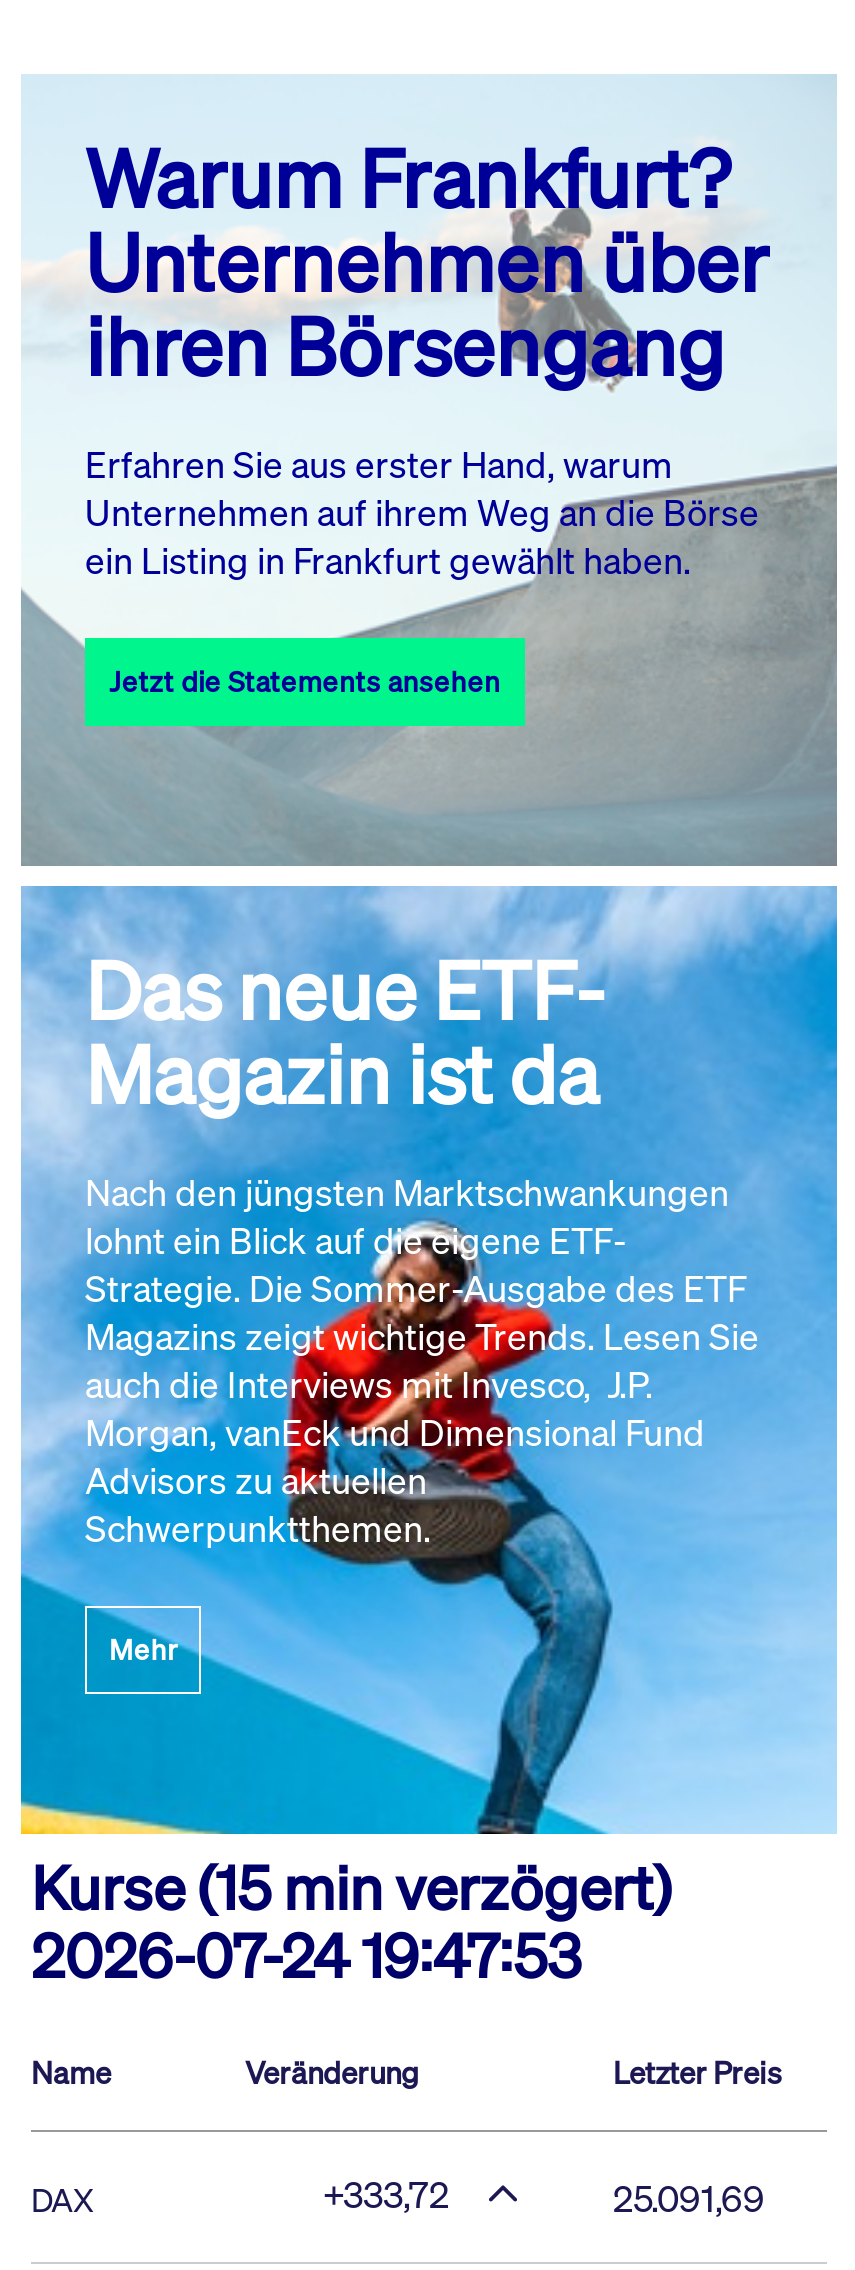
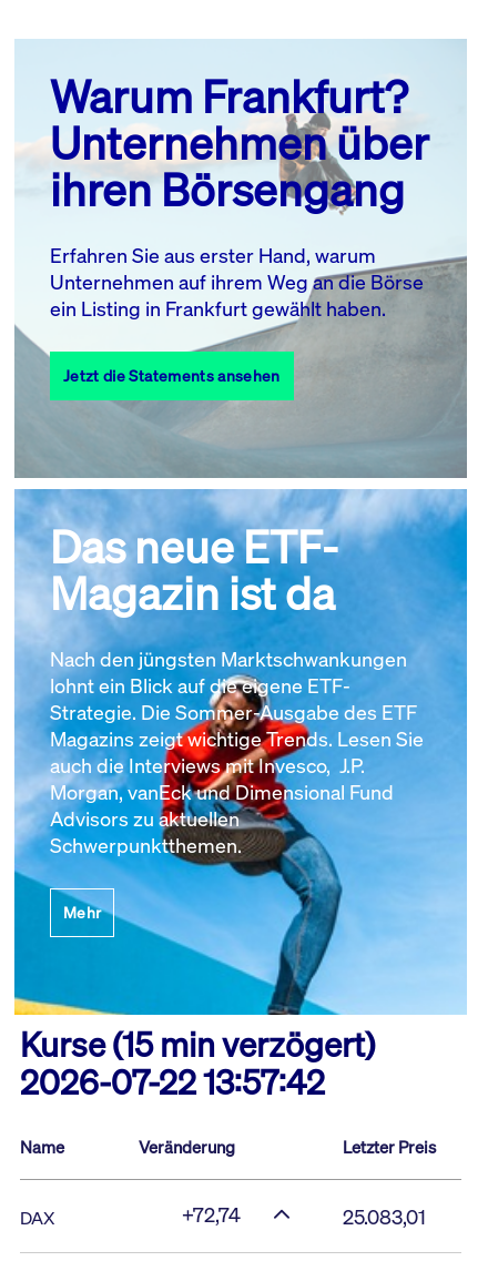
- 2026-07-24 19:47:53
+ 2026-07-22 13:57:42

- +333,72
+ +72,74

- 25.091,69
+ 25.083,01
